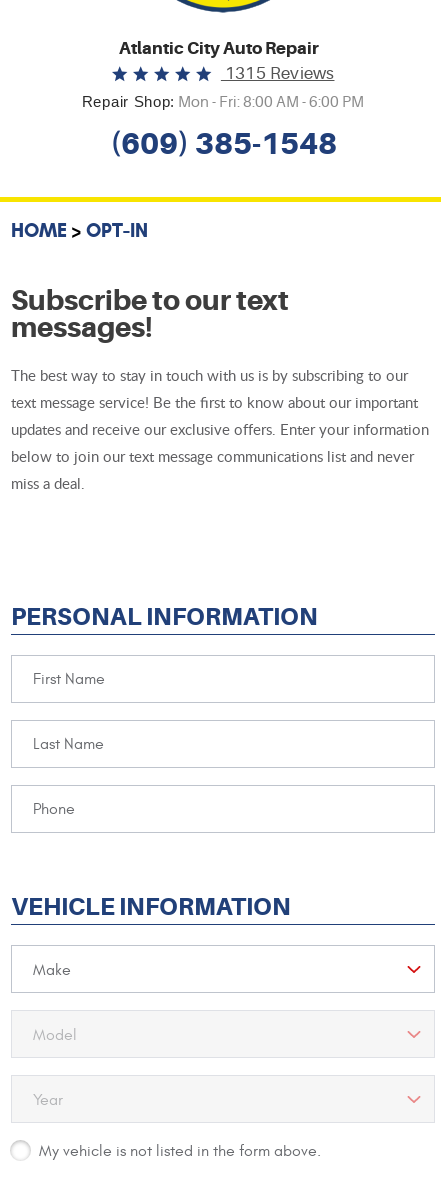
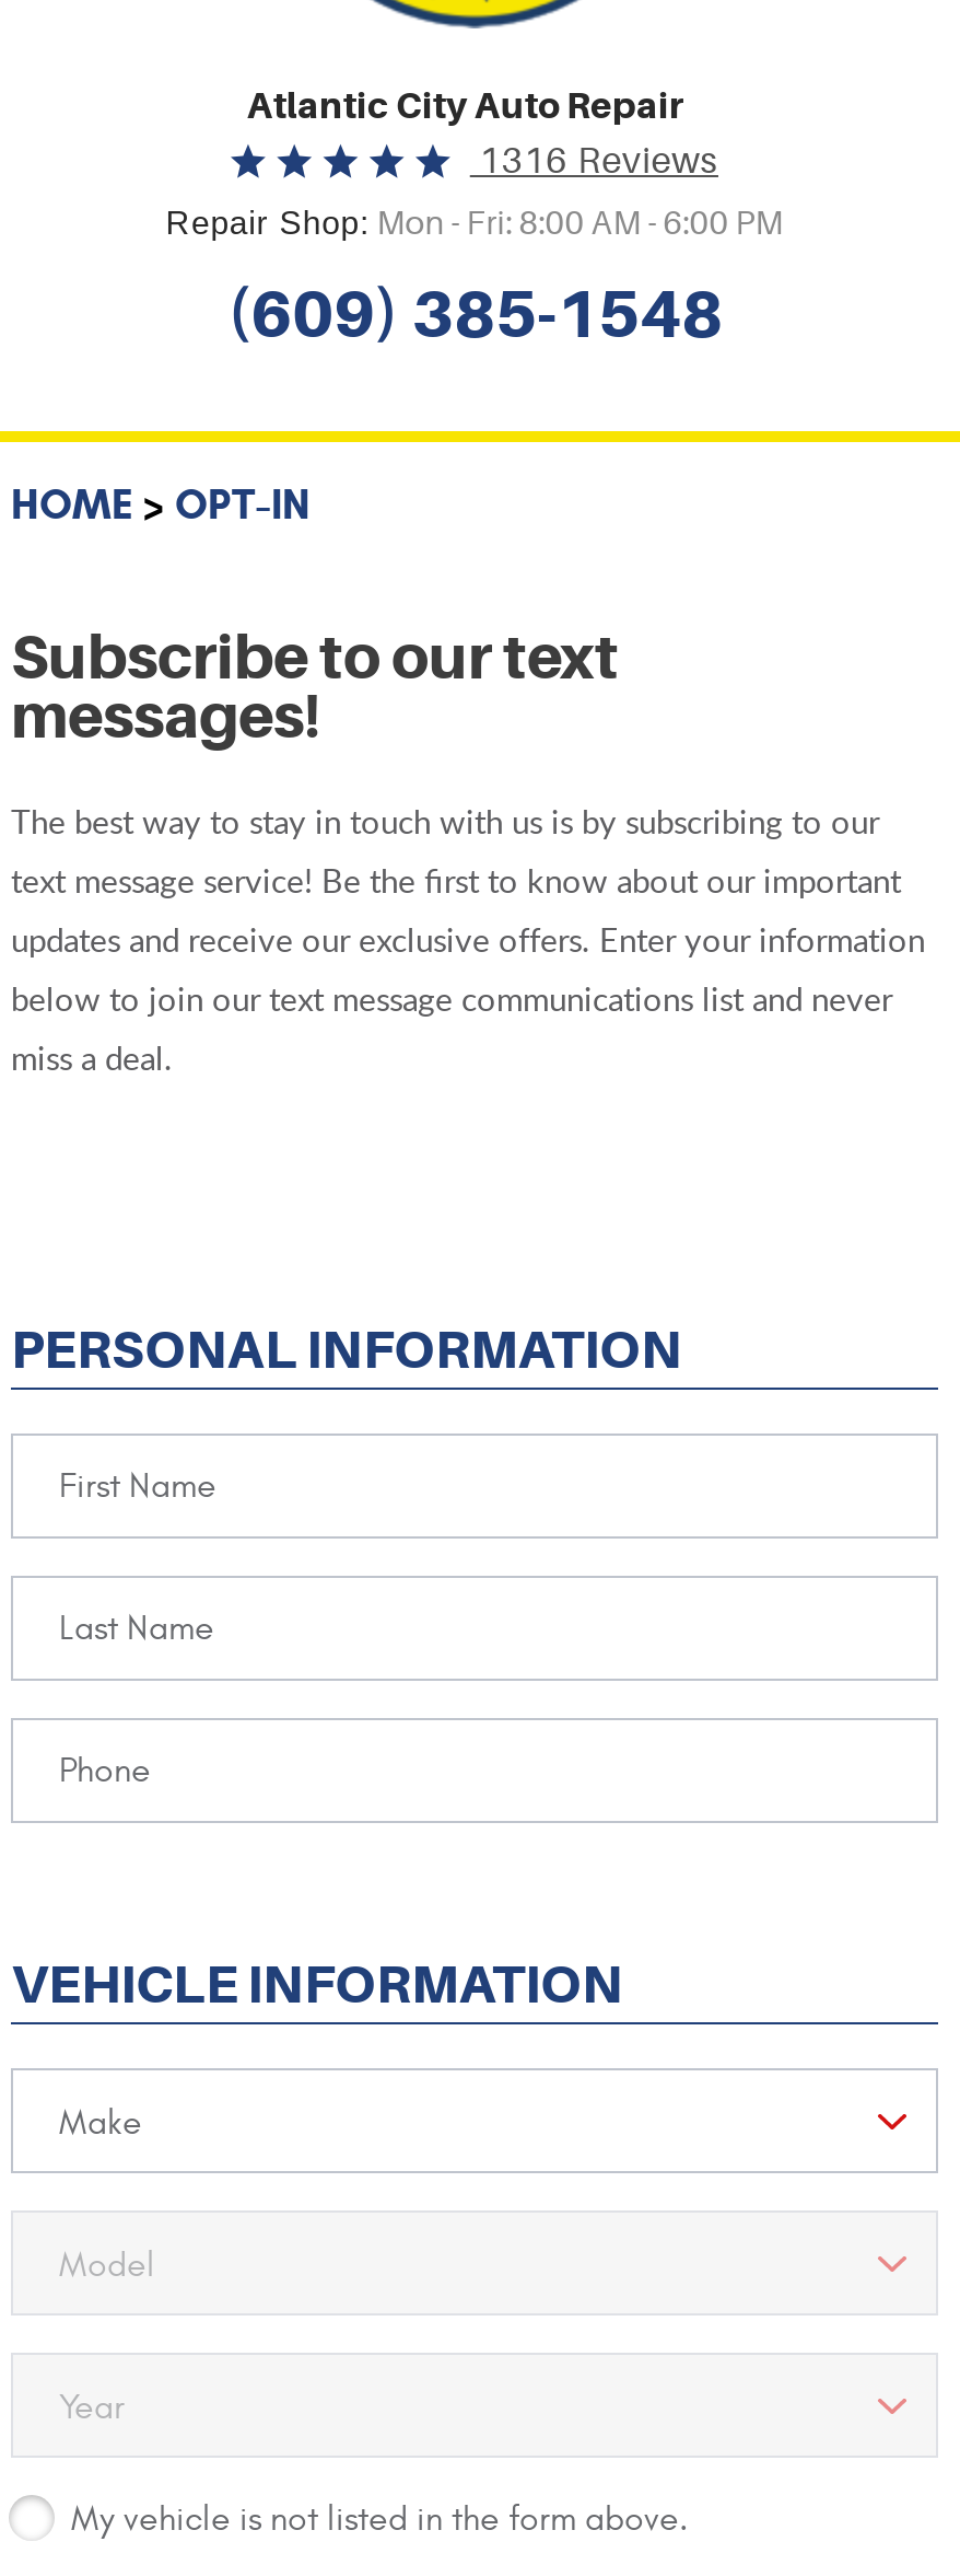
- 1315 Reviews
+ 1316 Reviews
